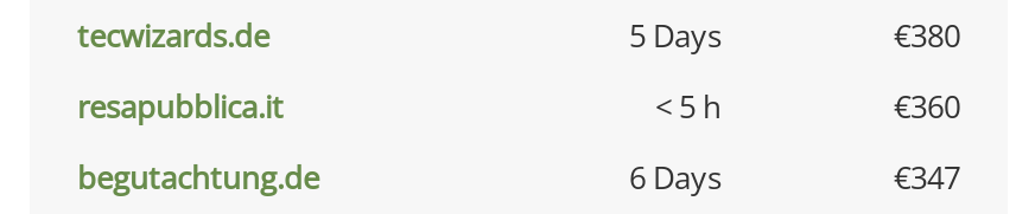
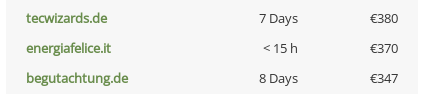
- 5 Days
+ 7 Days

- resapubblica.it
- < 5 h
- €360
+ energiafelice.it
+ < 15 h
+ €370

- 6 Days
+ 8 Days
